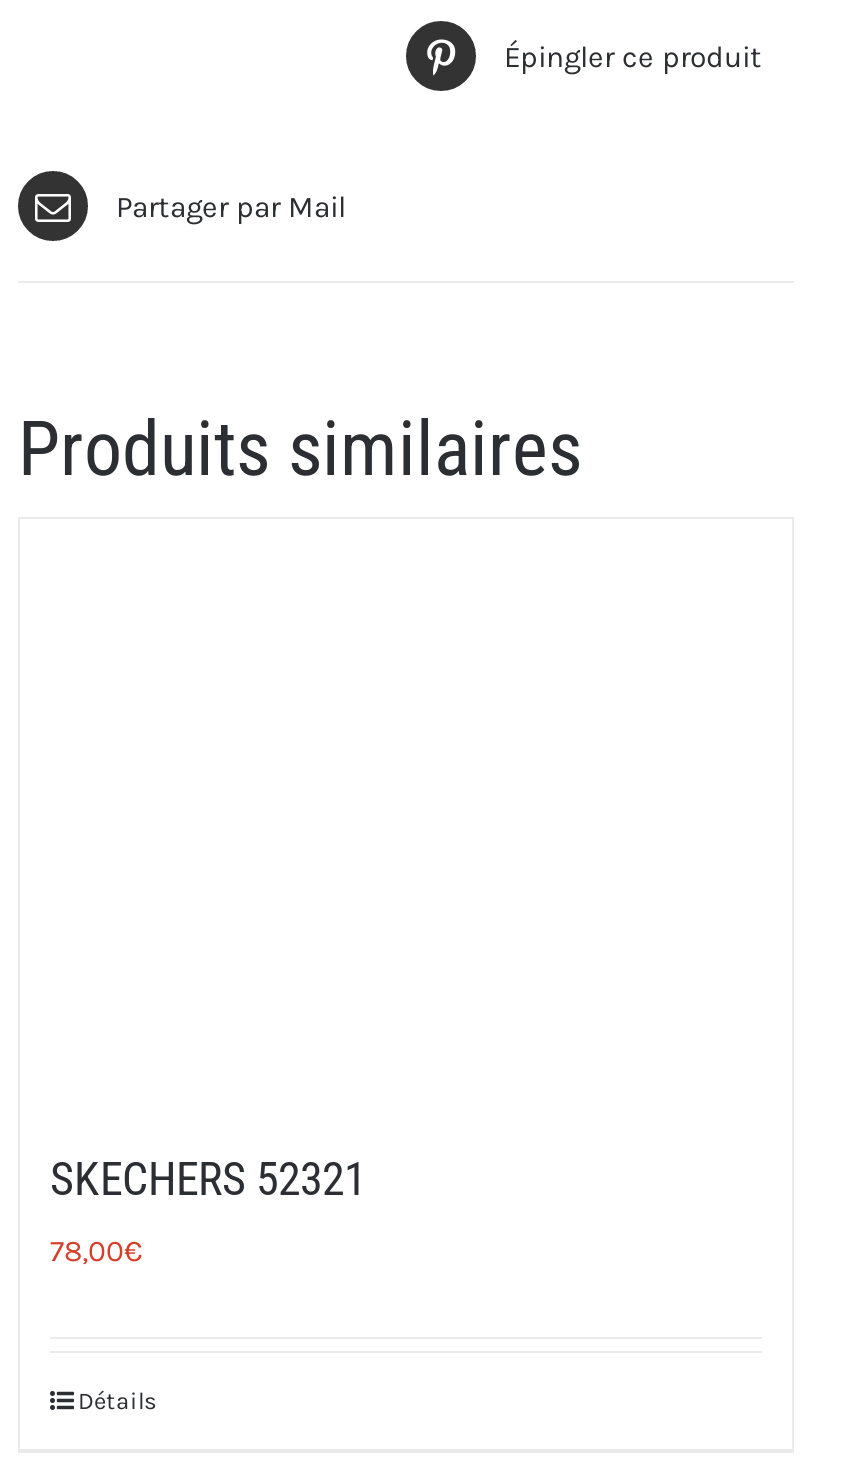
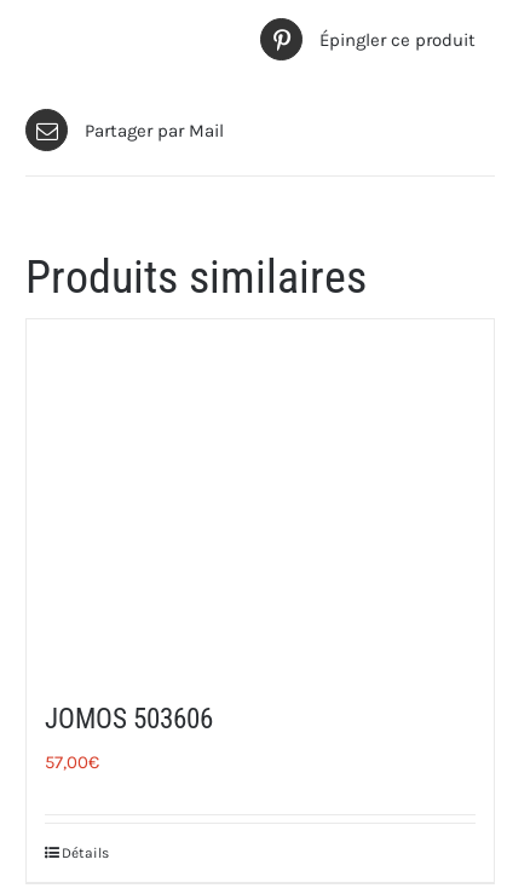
- SKECHERS 52321
+ JOMOS 503606

- 78,00€
+ 57,00€
